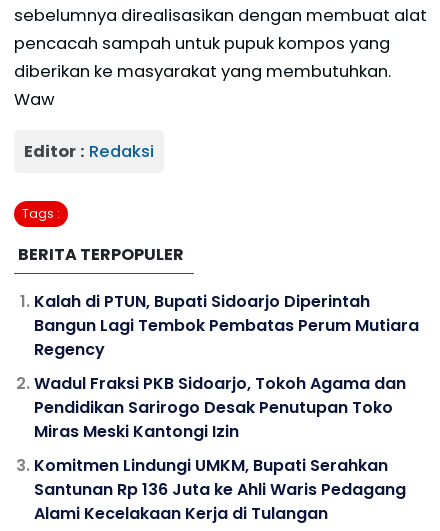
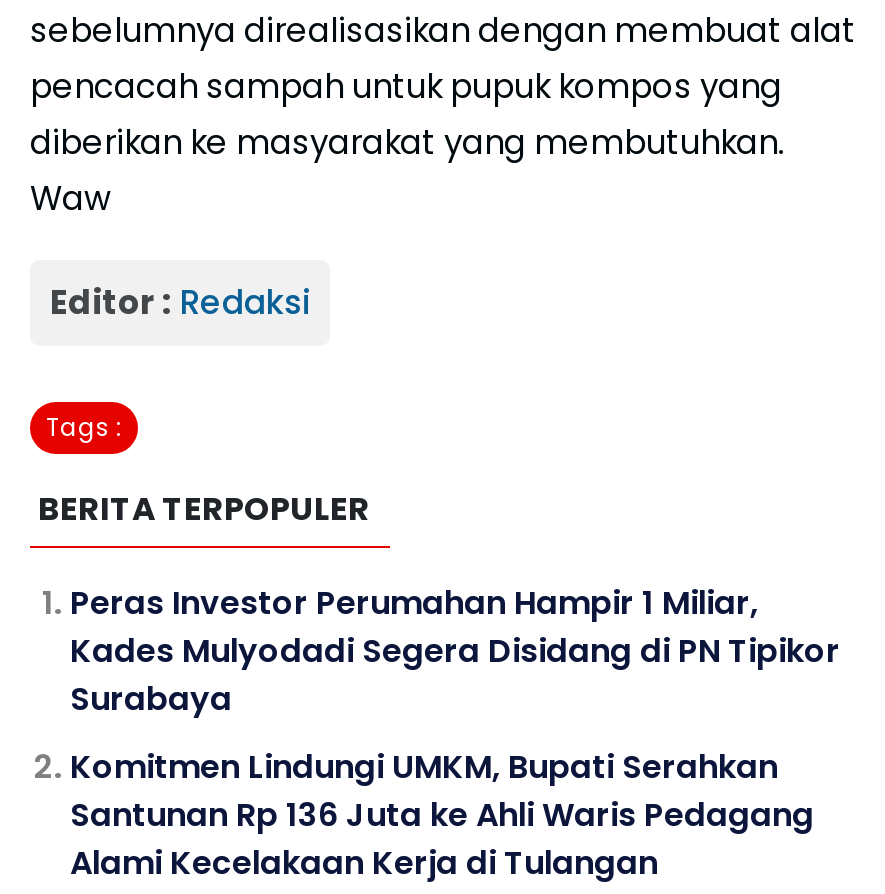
- Kalah di PTUN, Bupati Sidoarjo Diperintah
- Bangun Lagi Tembok Pembatas Perum Mutiara
- Regency
- Wadul Fraksi PKB Sidoarjo, Tokoh Agama dan
- Pendidikan Sarirogo Desak Penutupan Toko
- Miras Meski Kantongi Izin
+ Peras Investor Perumahan Hampir 1 Miliar,
+ Kades Mulyodadi Segera Disidang di PN Tipikor
+ Surabaya
